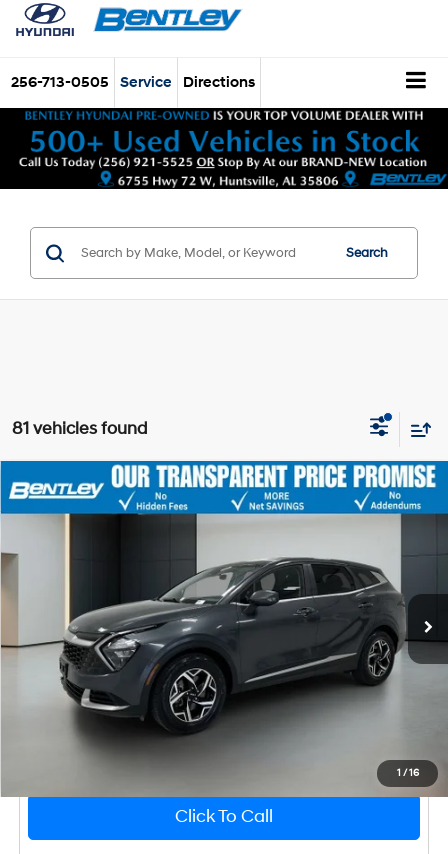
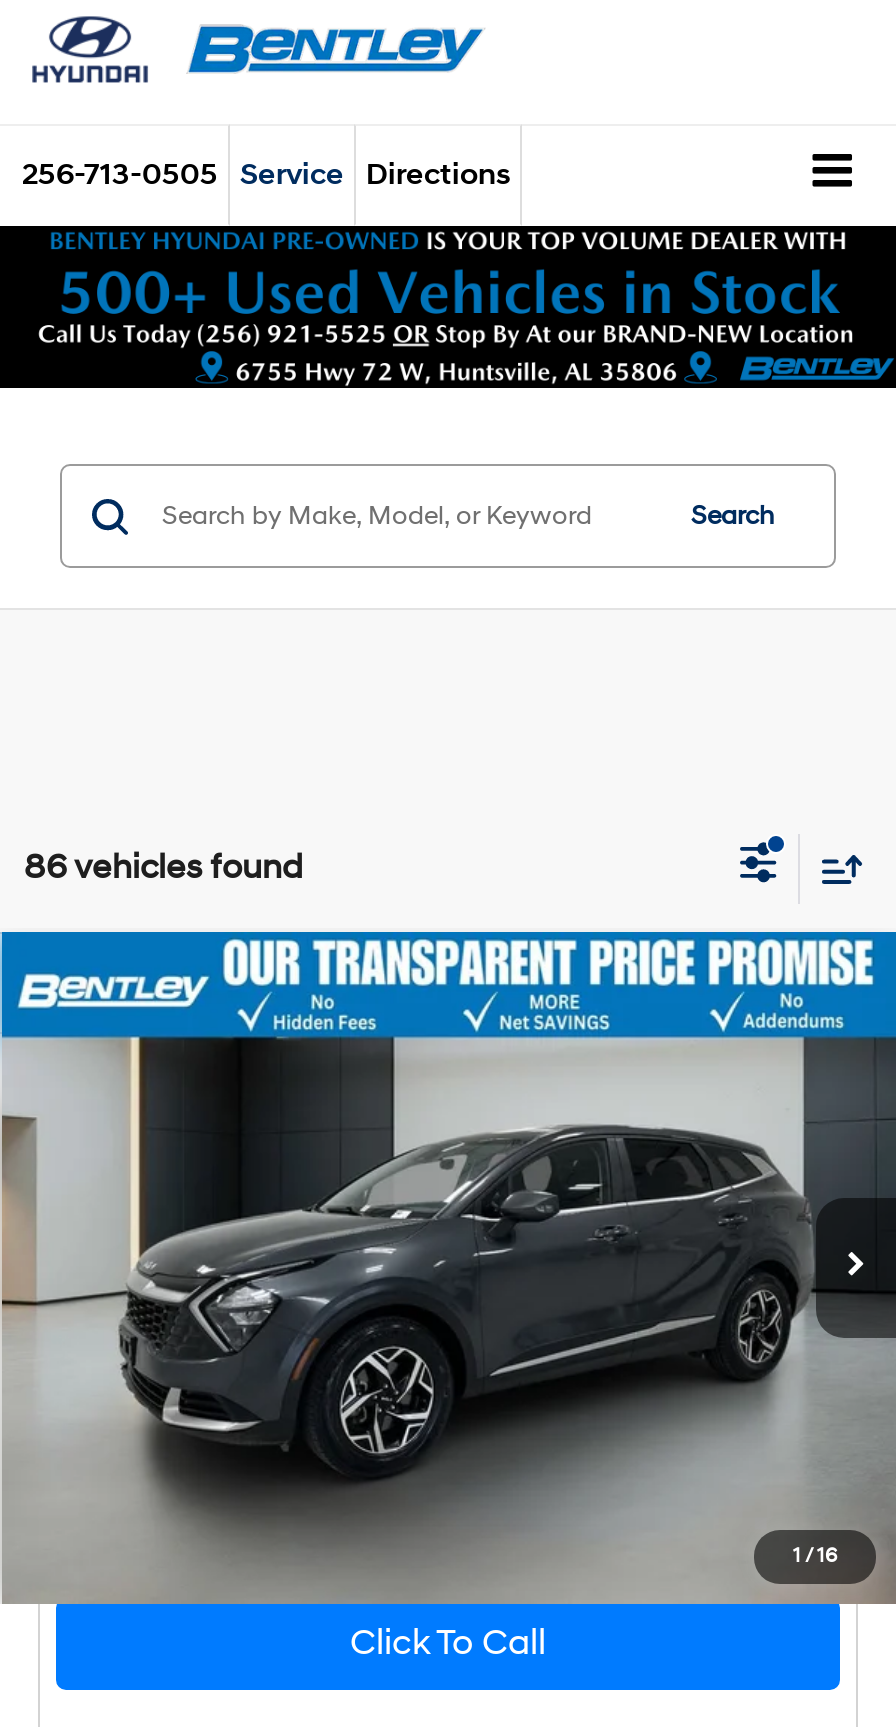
- 81 vehicles found
+ 86 vehicles found
